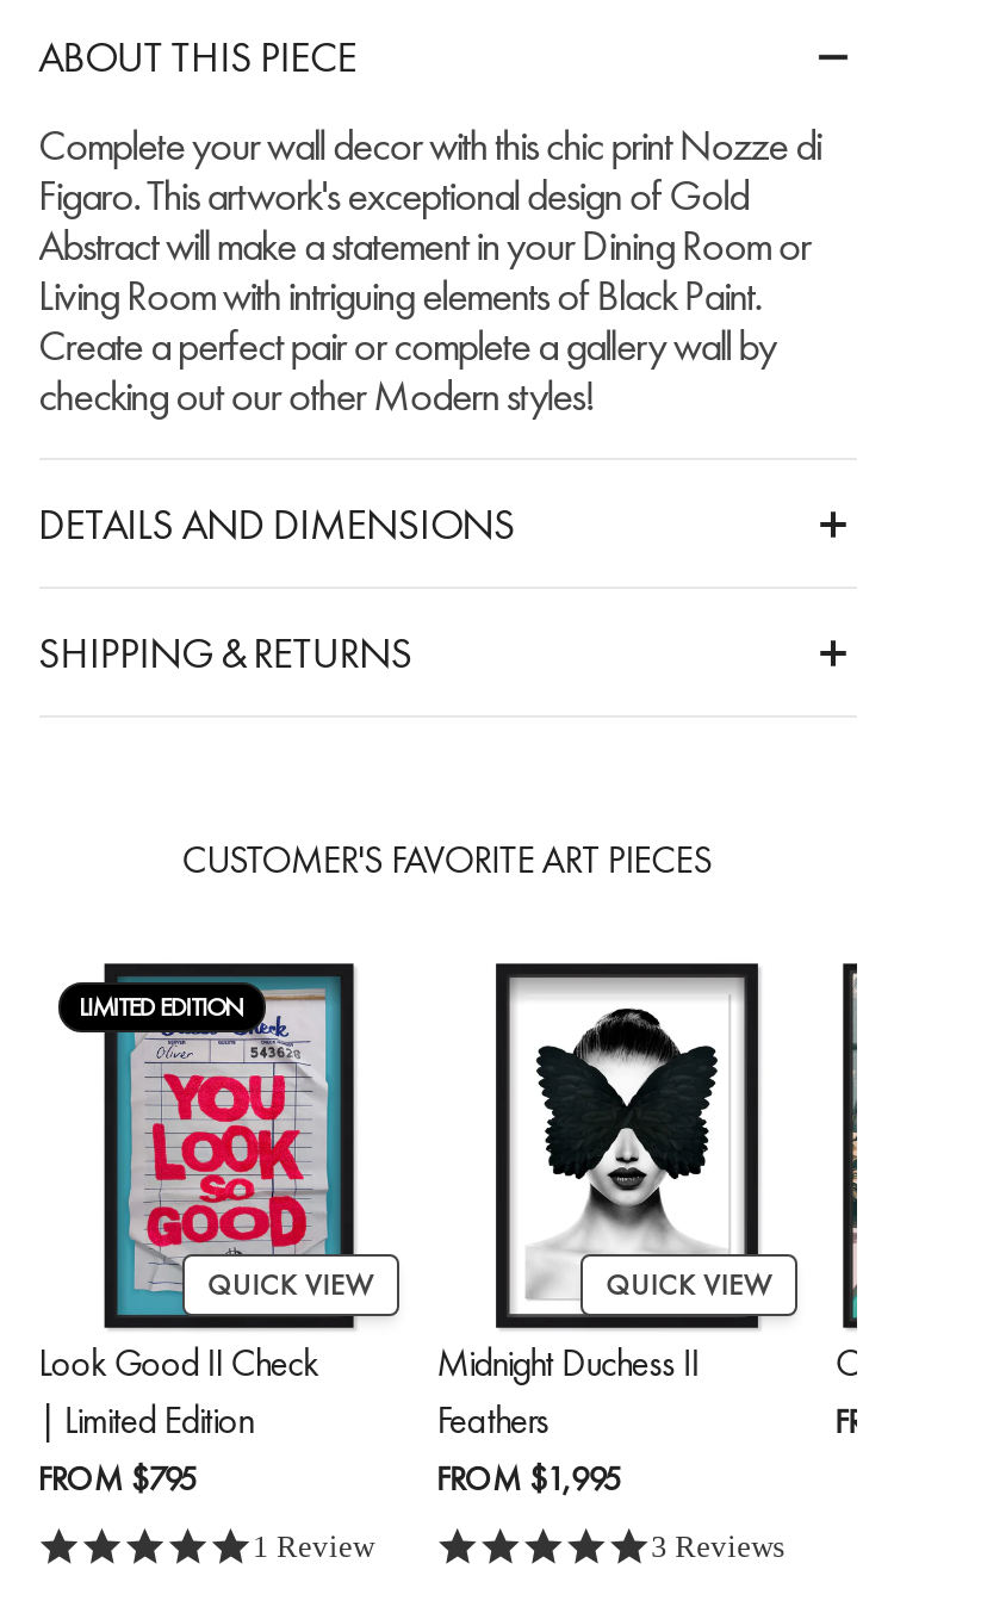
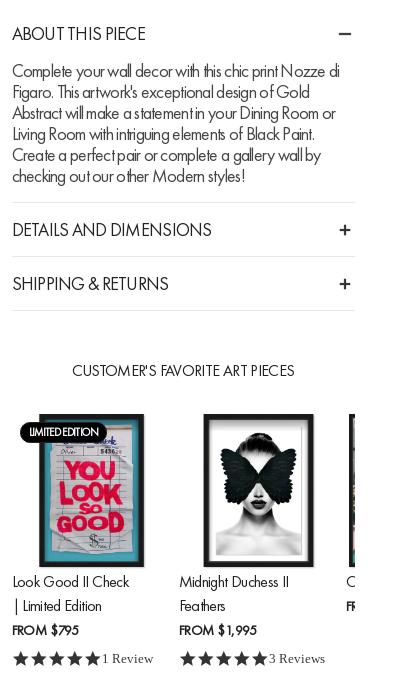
- QUICK VIEW

- QUICK VIEW
